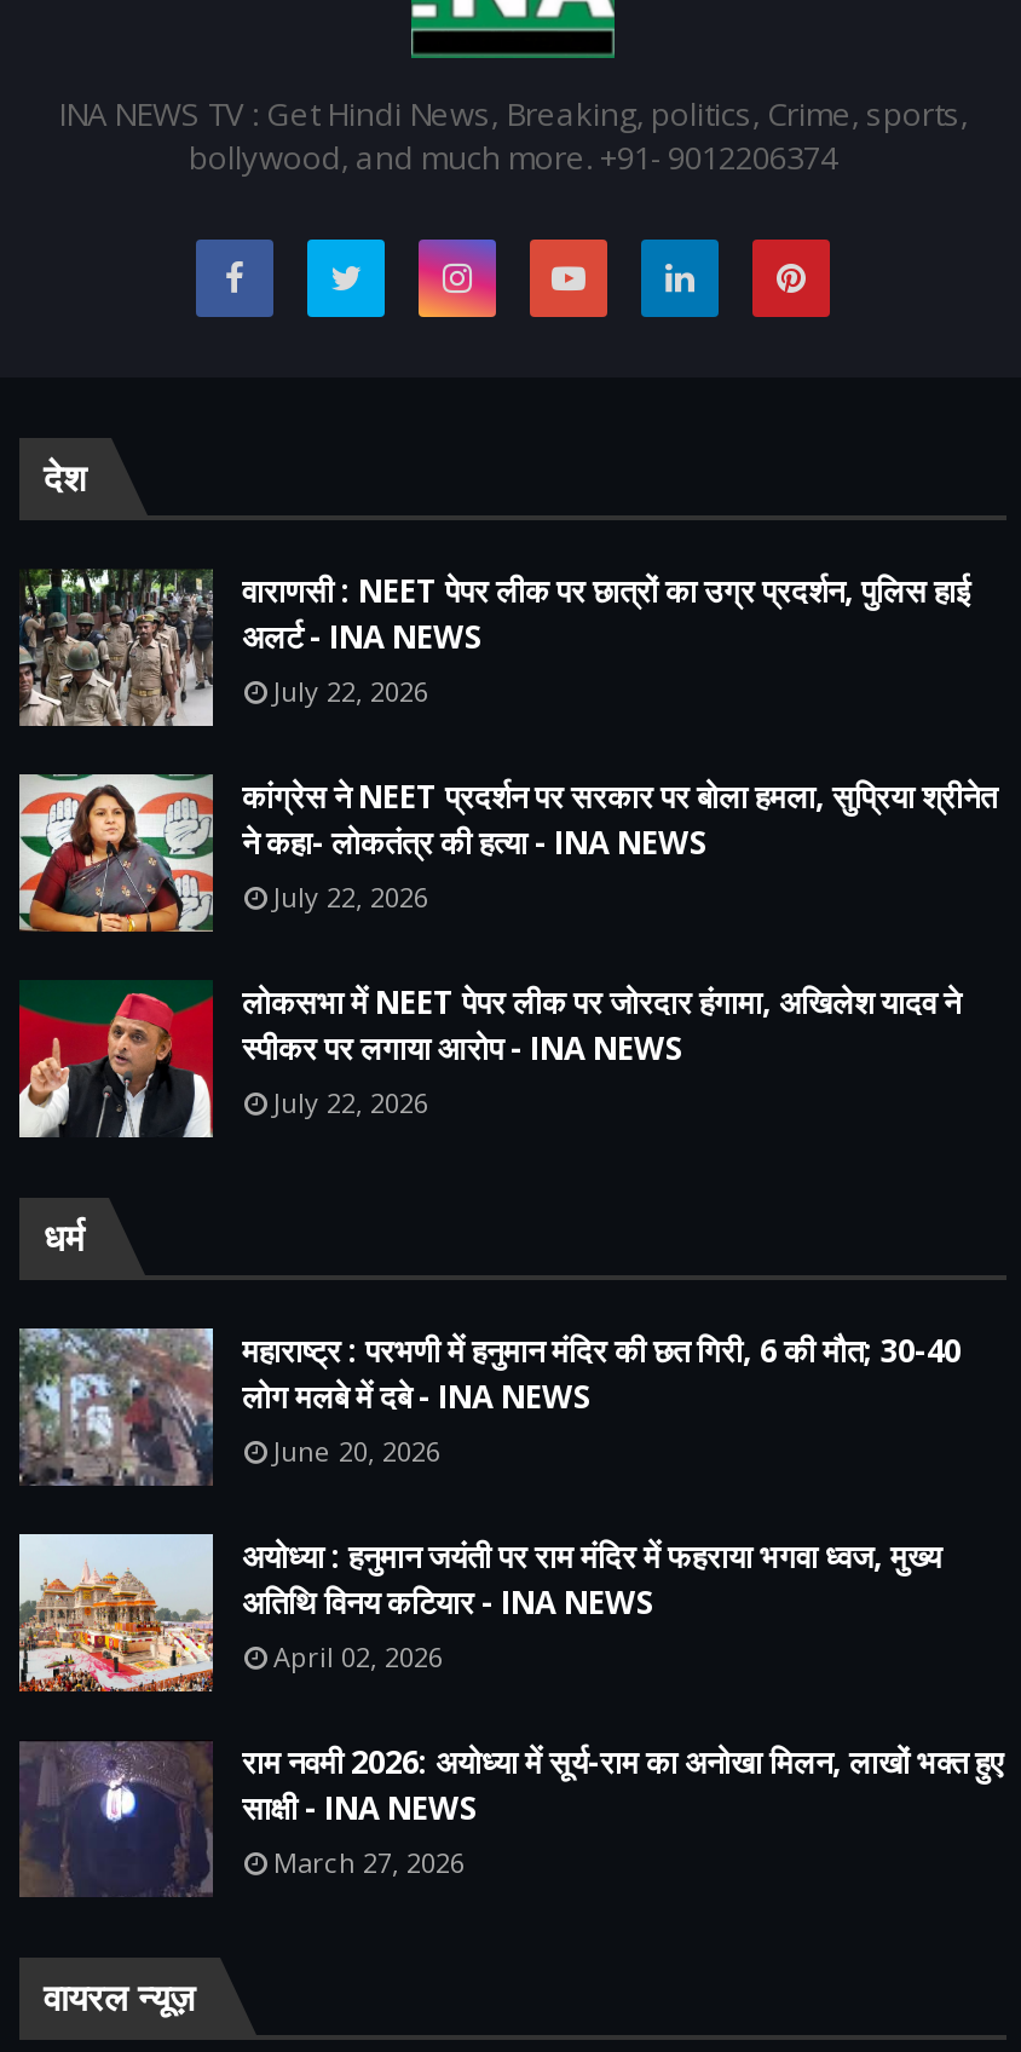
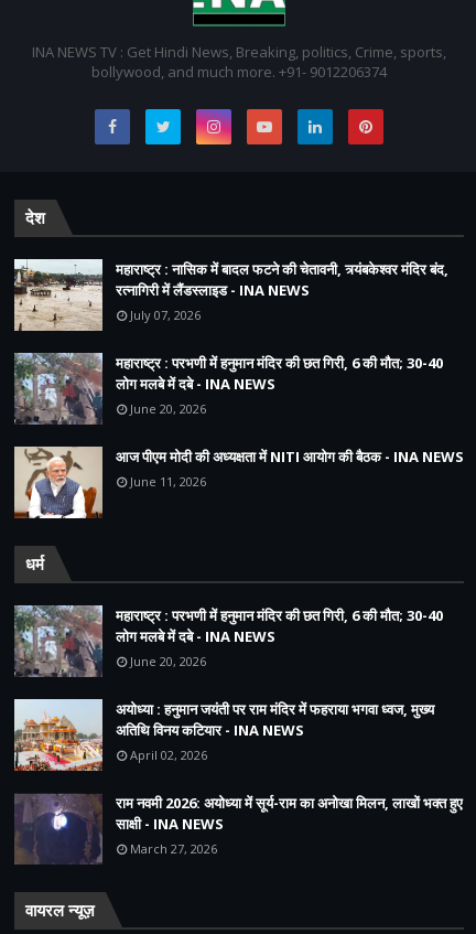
- [image]
- वाराणसी : NEET पेपर लीक पर छात्रों का उग्र प्रदर्शन, पुलिस हाई
- अलर्ट - INA NEWS
- July 22, 2026
+ [image]
+ महाराष्ट्र : नासिक में बादल फटने की चेतावनी, त्र्यंबकेश्वर मंदिर बंद,
+ रत्नागिरी में लैंडस्लाइड - INA NEWS
+ July 07, 2026

- [image]
- कांग्रेस ने NEET प्रदर्शन पर सरकार पर बोला हमला, सुप्रिया श्रीनेत
- ने कहा- लोकतंत्र की हत्या - INA NEWS
- July 22, 2026
+ [image]
+ महाराष्ट्र : परभणी में हनुमान मंदिर की छत गिरी, 6 की मौत; 30-40
+ लोग मलबे में दबे - INA NEWS
+ June 20, 2026

- [image]
- लोकसभा में NEET पेपर लीक पर जोरदार हंगामा, अखिलेश यादव ने
- स्पीकर पर लगाया आरोप - INA NEWS
- July 22, 2026
+ [image]
+ आज पीएम मोदी की अध्यक्षता में NITI आयोग की बैठक - INA NEWS
+ June 11, 2026
